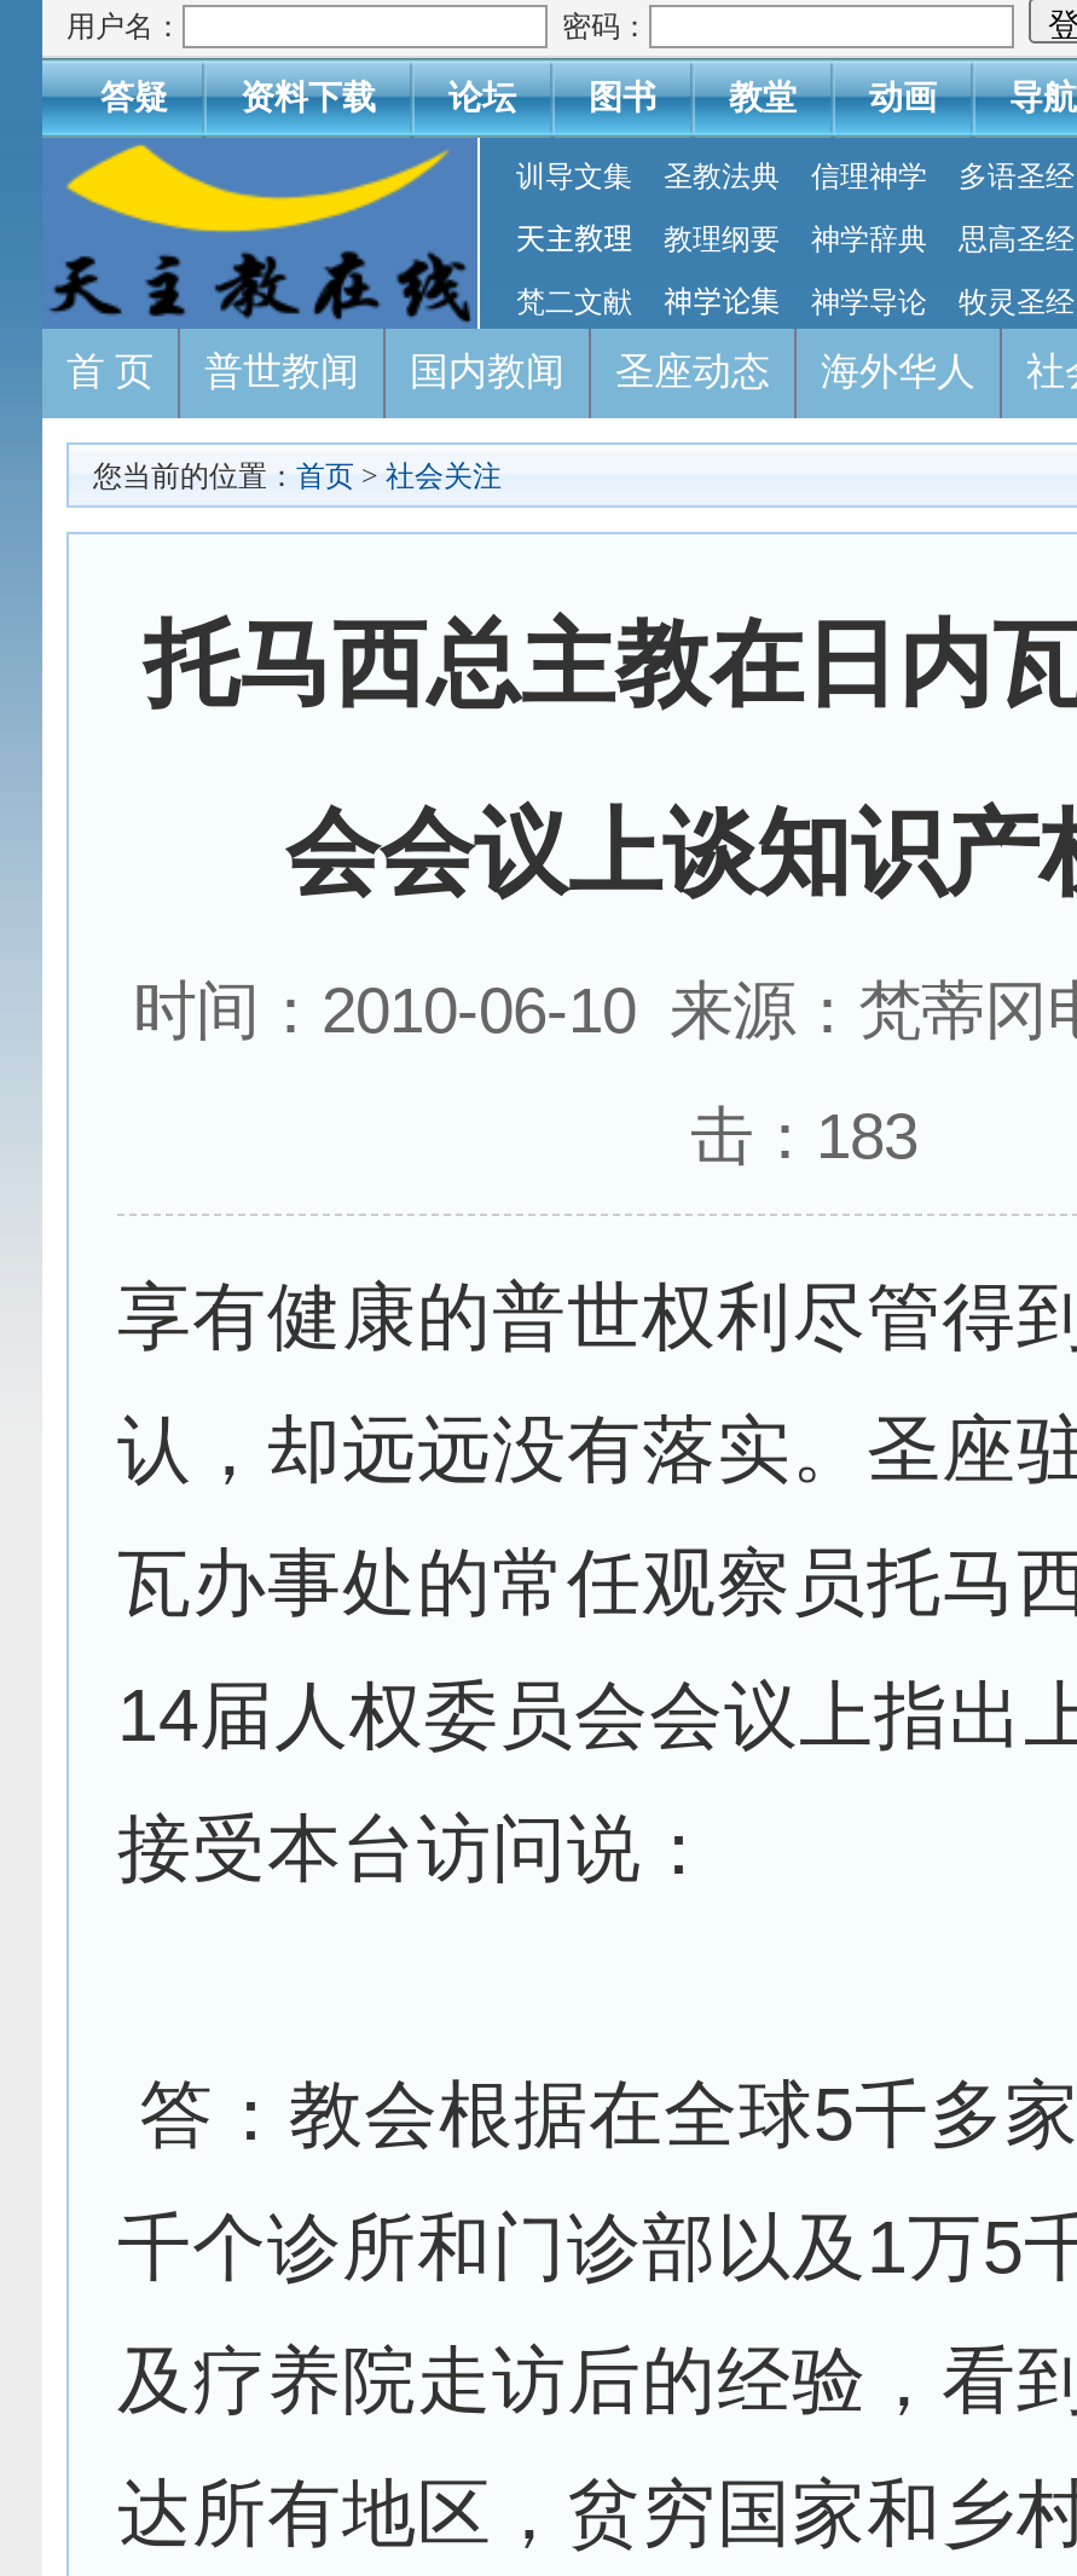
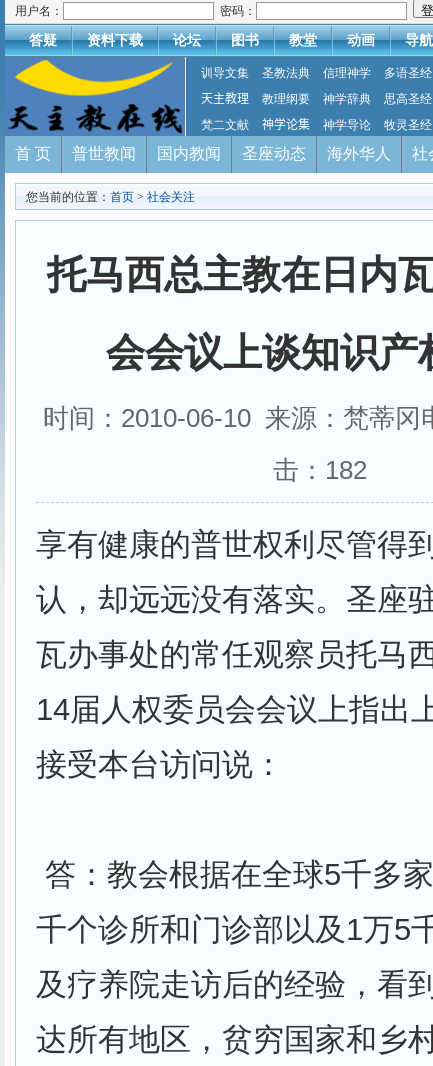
- 击：183
+ 击：182
